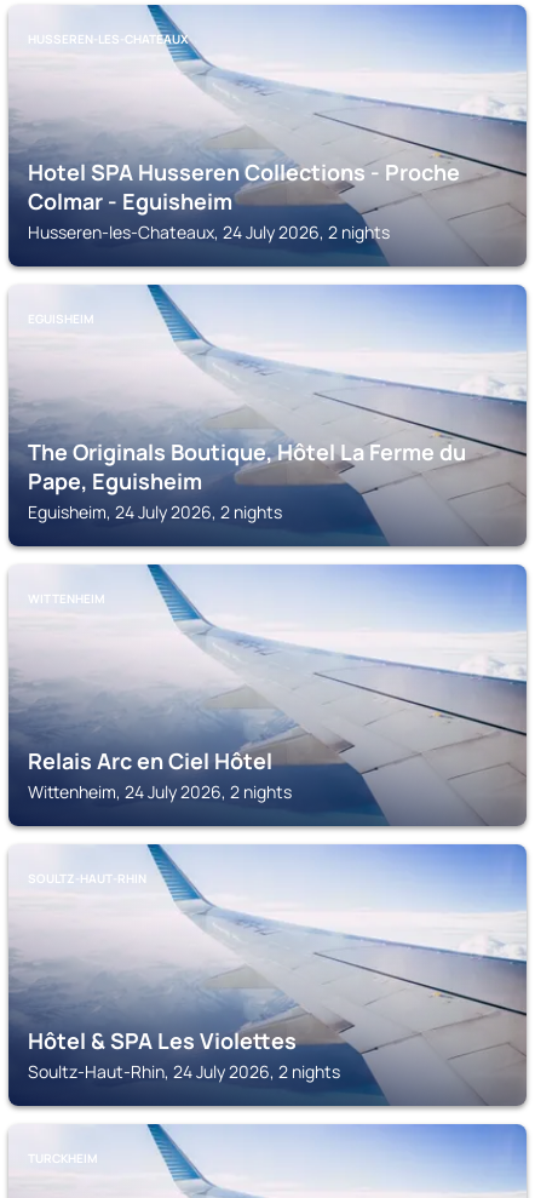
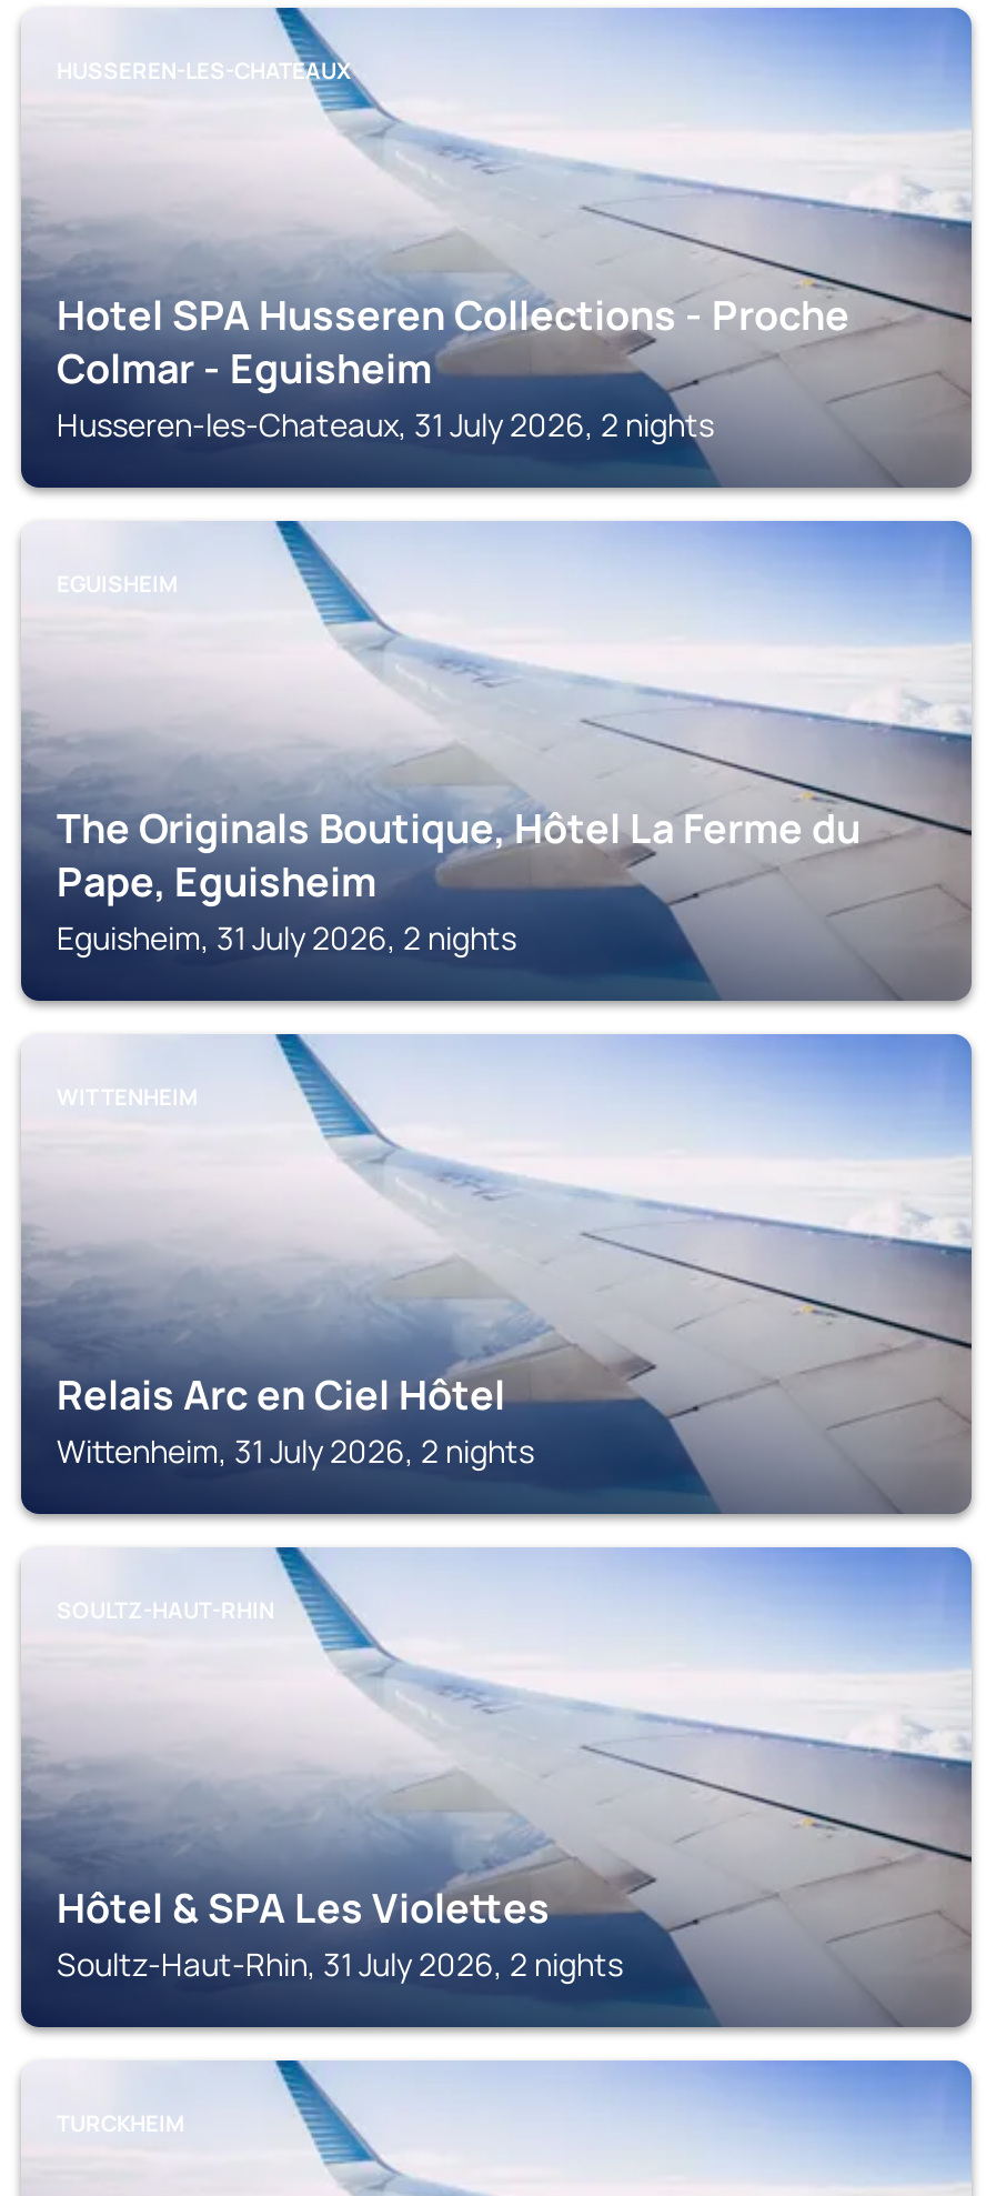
- Husseren-les-Chateaux, 24 July 2026, 2 nights
+ Husseren-les-Chateaux, 31 July 2026, 2 nights

- Eguisheim, 24 July 2026, 2 nights
+ Eguisheim, 31 July 2026, 2 nights

- Wittenheim, 24 July 2026, 2 nights
+ Wittenheim, 31 July 2026, 2 nights

- Soultz-Haut-Rhin, 24 July 2026, 2 nights
+ Soultz-Haut-Rhin, 31 July 2026, 2 nights
